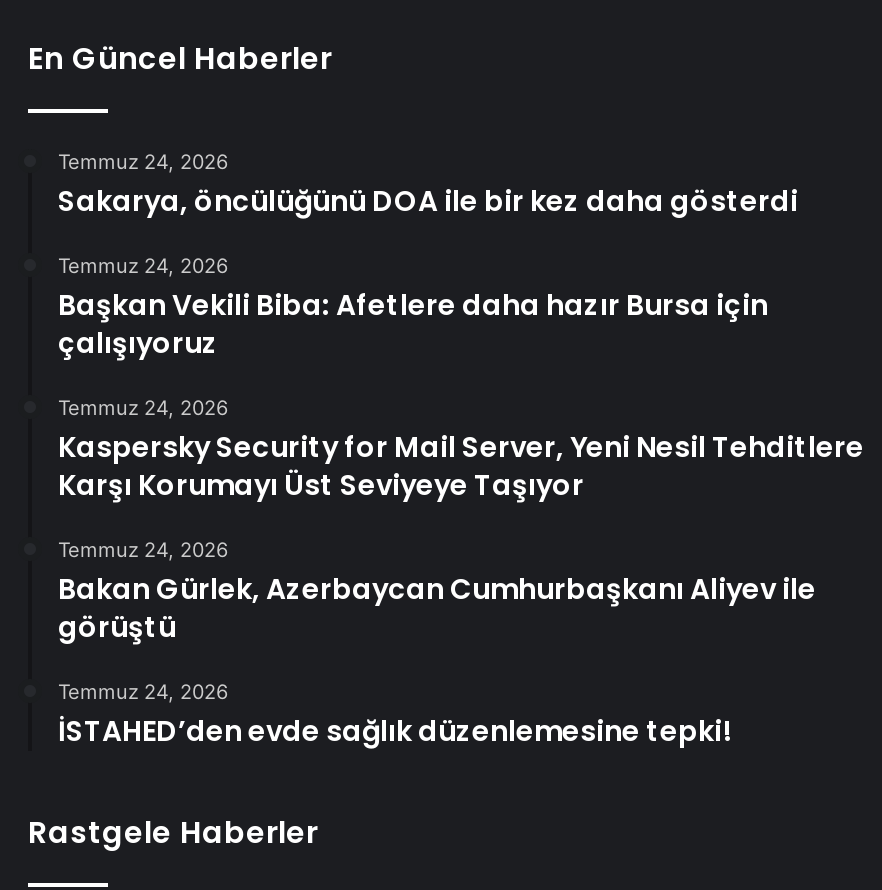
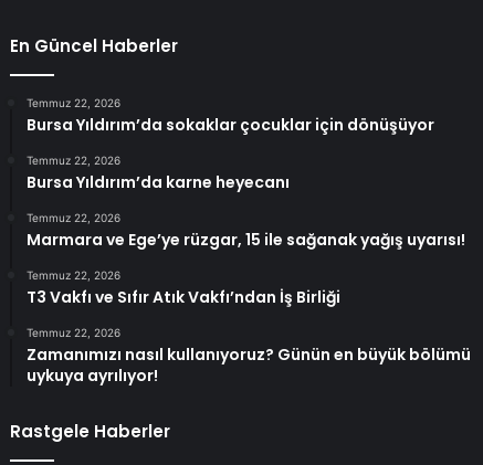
- Temmuz 24, 2026
- Sakarya, öncülüğünü DOA ile bir kez daha gösterdi
+ Temmuz 22, 2026
+ Bursa Yıldırım’da sokaklar çocuklar için dönüşüyor

- Temmuz 24, 2026
- Başkan Vekili Biba: Afetlere daha hazır Bursa için
- çalışıyoruz
+ Temmuz 22, 2026
+ Bursa Yıldırım’da karne heyecanı

- Temmuz 24, 2026
- Kaspersky Security for Mail Server, Yeni Nesil Tehditlere
- Karşı Korumayı Üst Seviyeye Taşıyor
+ Temmuz 22, 2026
+ Marmara ve Ege’ye rüzgar, 15 ile sağanak yağış uyarısı!

- Temmuz 24, 2026
- Bakan Gürlek, Azerbaycan Cumhurbaşkanı Aliyev ile
- görüştü
+ Temmuz 22, 2026
+ T3 Vakfı ve Sıfır Atık Vakfı’ndan İş Birliği

- Temmuz 24, 2026
- İSTAHED’den evde sağlık düzenlemesine tepki!
+ Temmuz 22, 2026
+ Zamanımızı nasıl kullanıyoruz? Günün en büyük bölümü
+ uykuya ayrılıyor!
